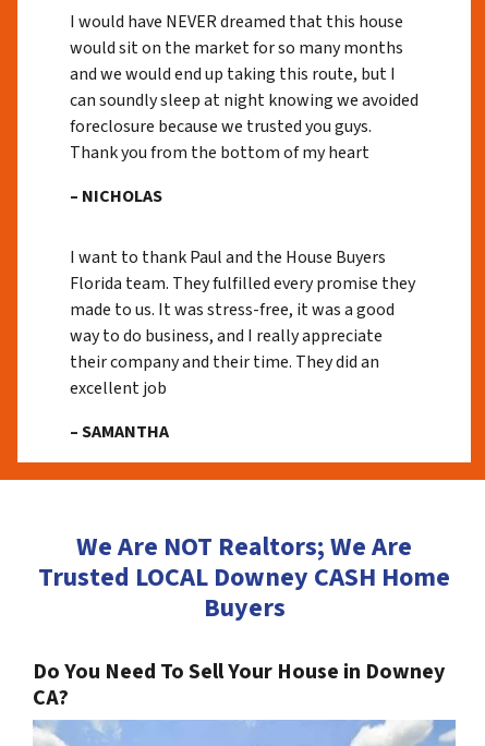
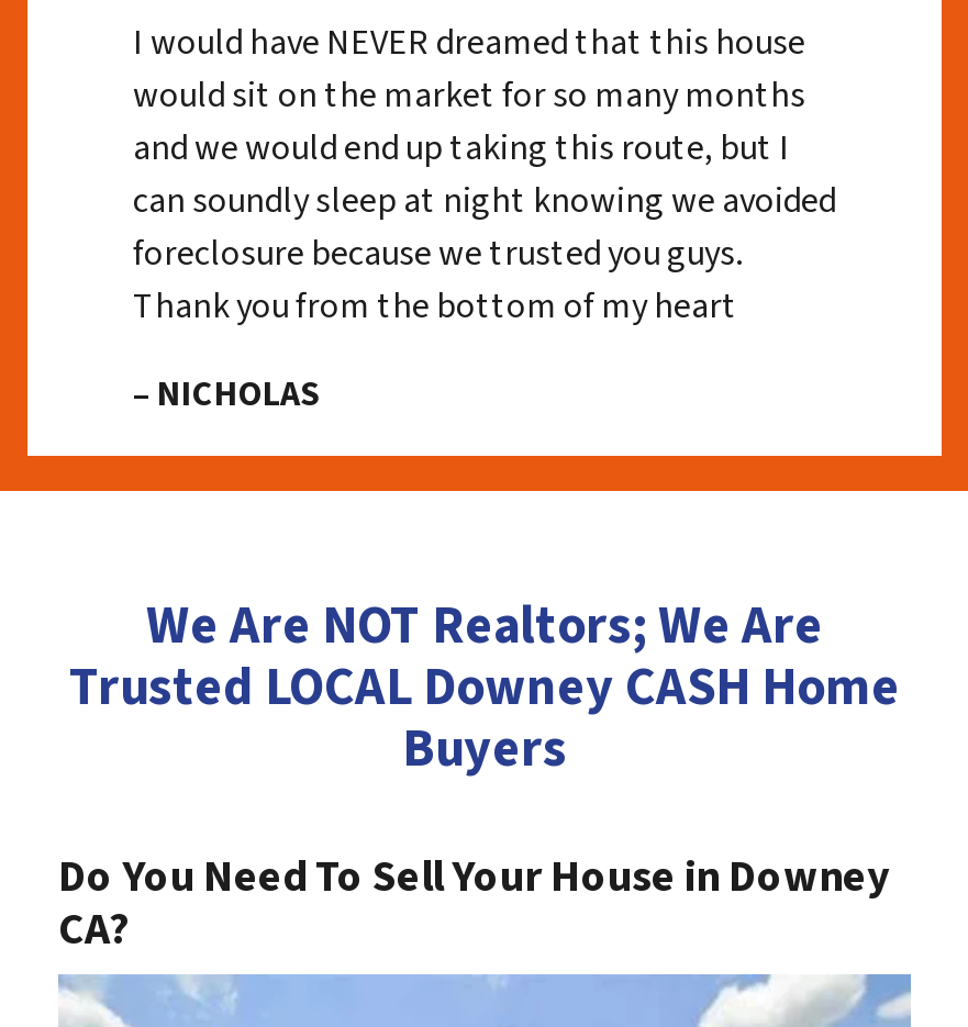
- I want to thank Paul and the House Buyers
- Florida team. They fulfilled every promise they
- made to us. It was stress-free, it was a good
- way to do business, and I really appreciate
- their company and their time. They did an
- excellent job
- – SAMANTHA
